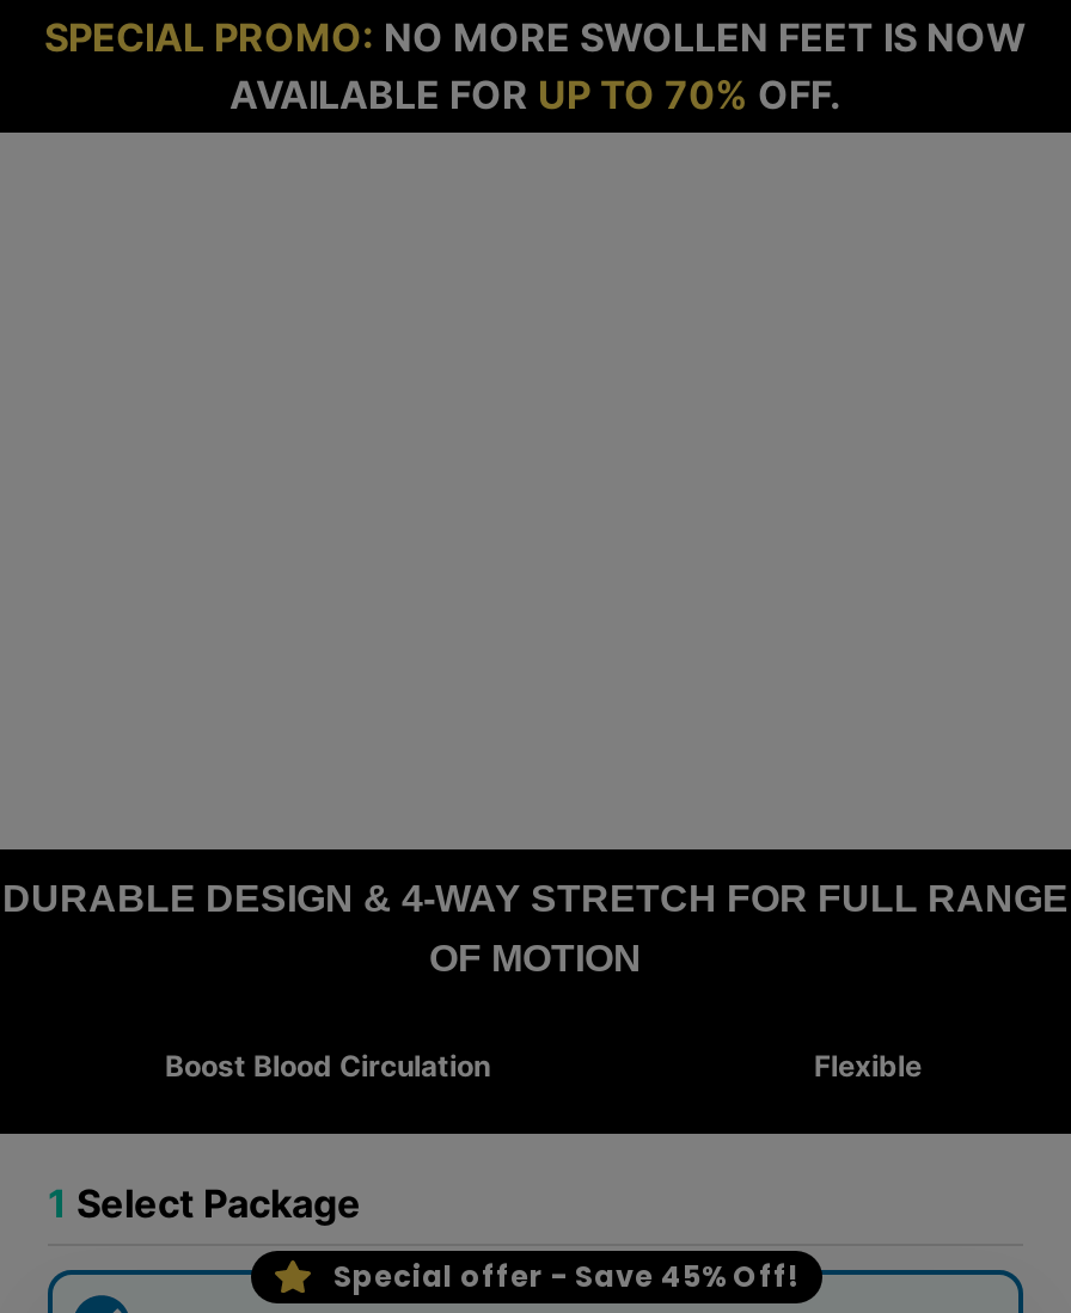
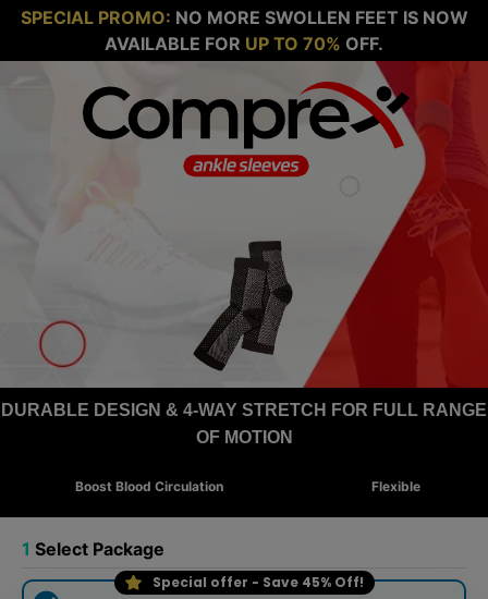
+ [image]
